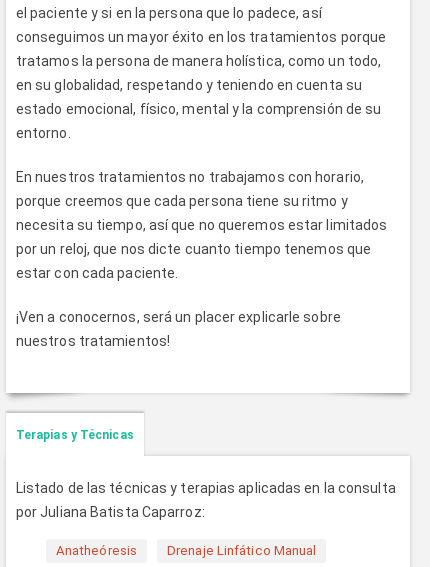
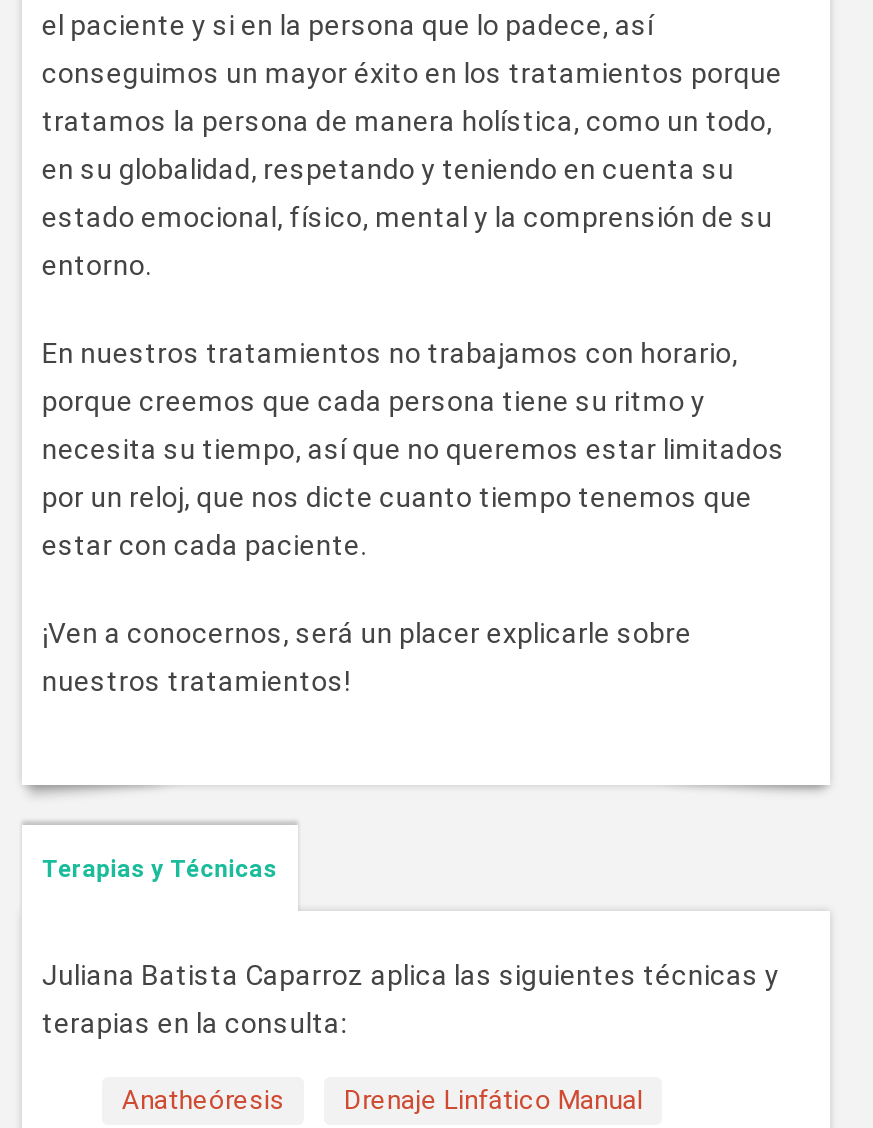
- Listado de las técnicas y terapias aplicadas en la consulta
+ Juliana Batista Caparroz aplica las siguientes técnicas y

- por Juliana Batista Caparroz:
+ terapias en la consulta:
